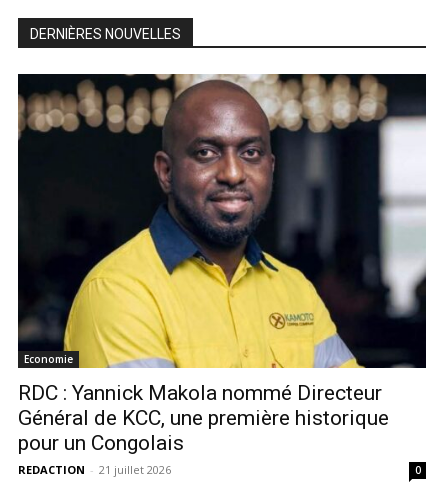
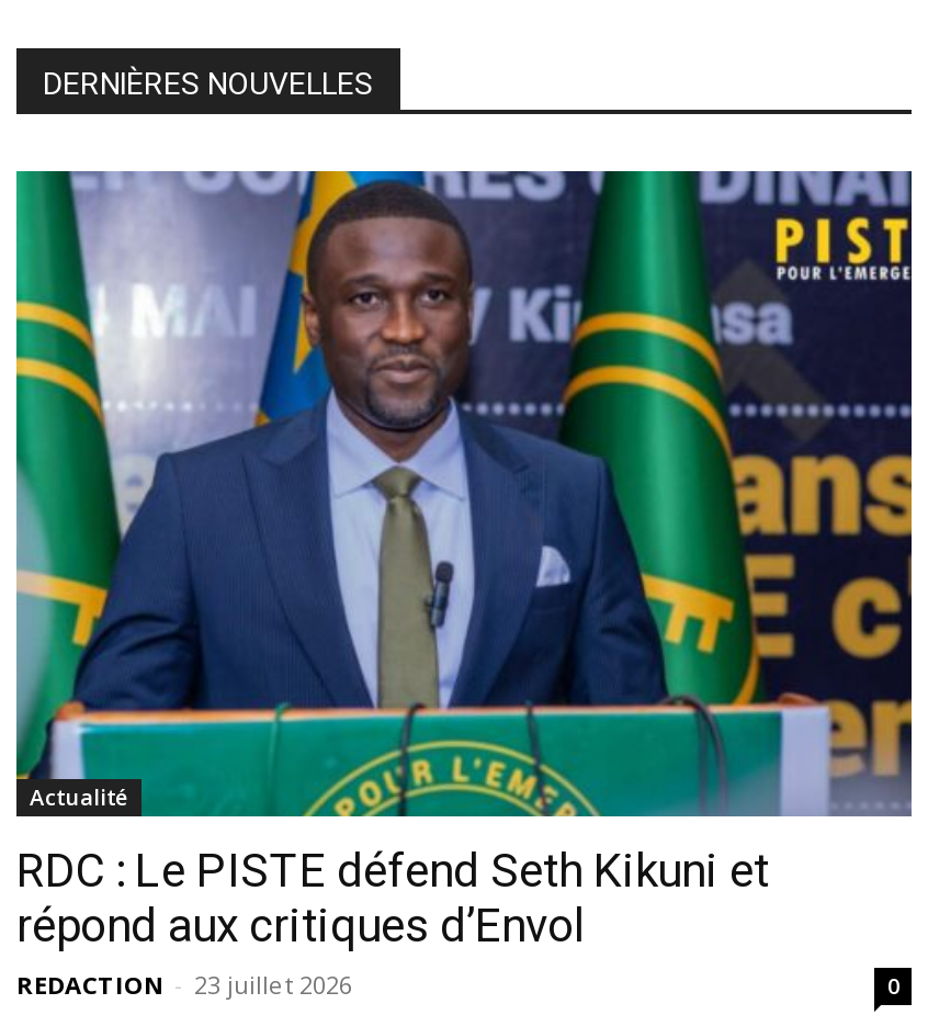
- [image]
- Economie
+ [image]
+ Actualité

- RDC : Yannick Makola nommé Directeur
- Général de KCC, une première historique
- pour un Congolais
- REDACTION - 21 juillet 2026
+ RDC : Le PISTE défend Seth Kikuni et
+ répond aux critiques d’Envol
+ REDACTION - 23 juillet 2026
